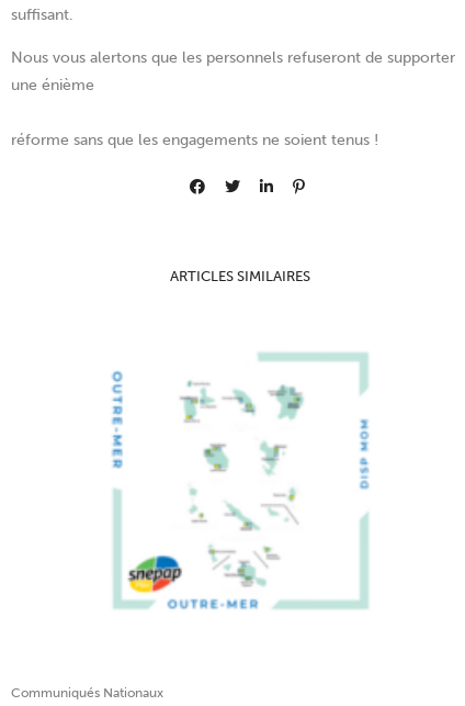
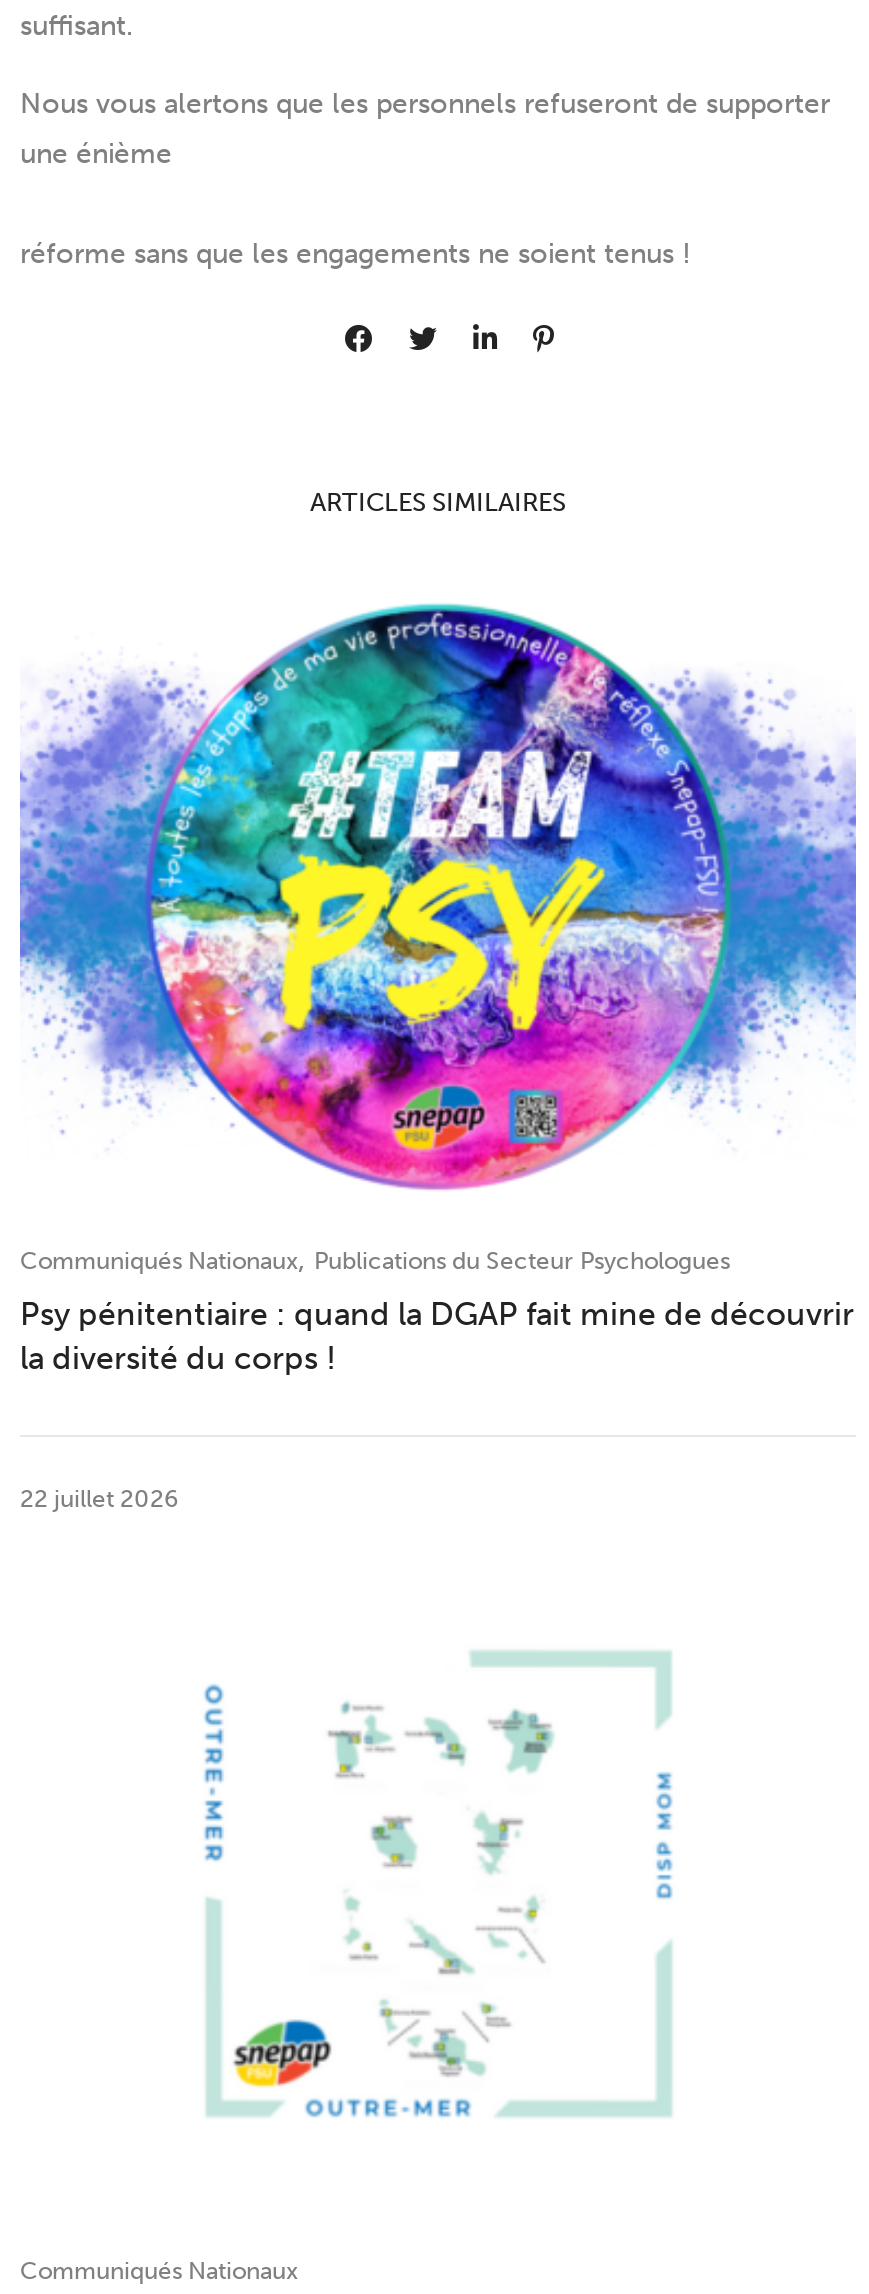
+ [image]
+ Communiqués Nationaux, Publications du Secteur Psychologues
+ Psy pénitentiaire : quand la DGAP fait mine de découvrir
+ la diversité du corps !

+ 22 juillet 2026
